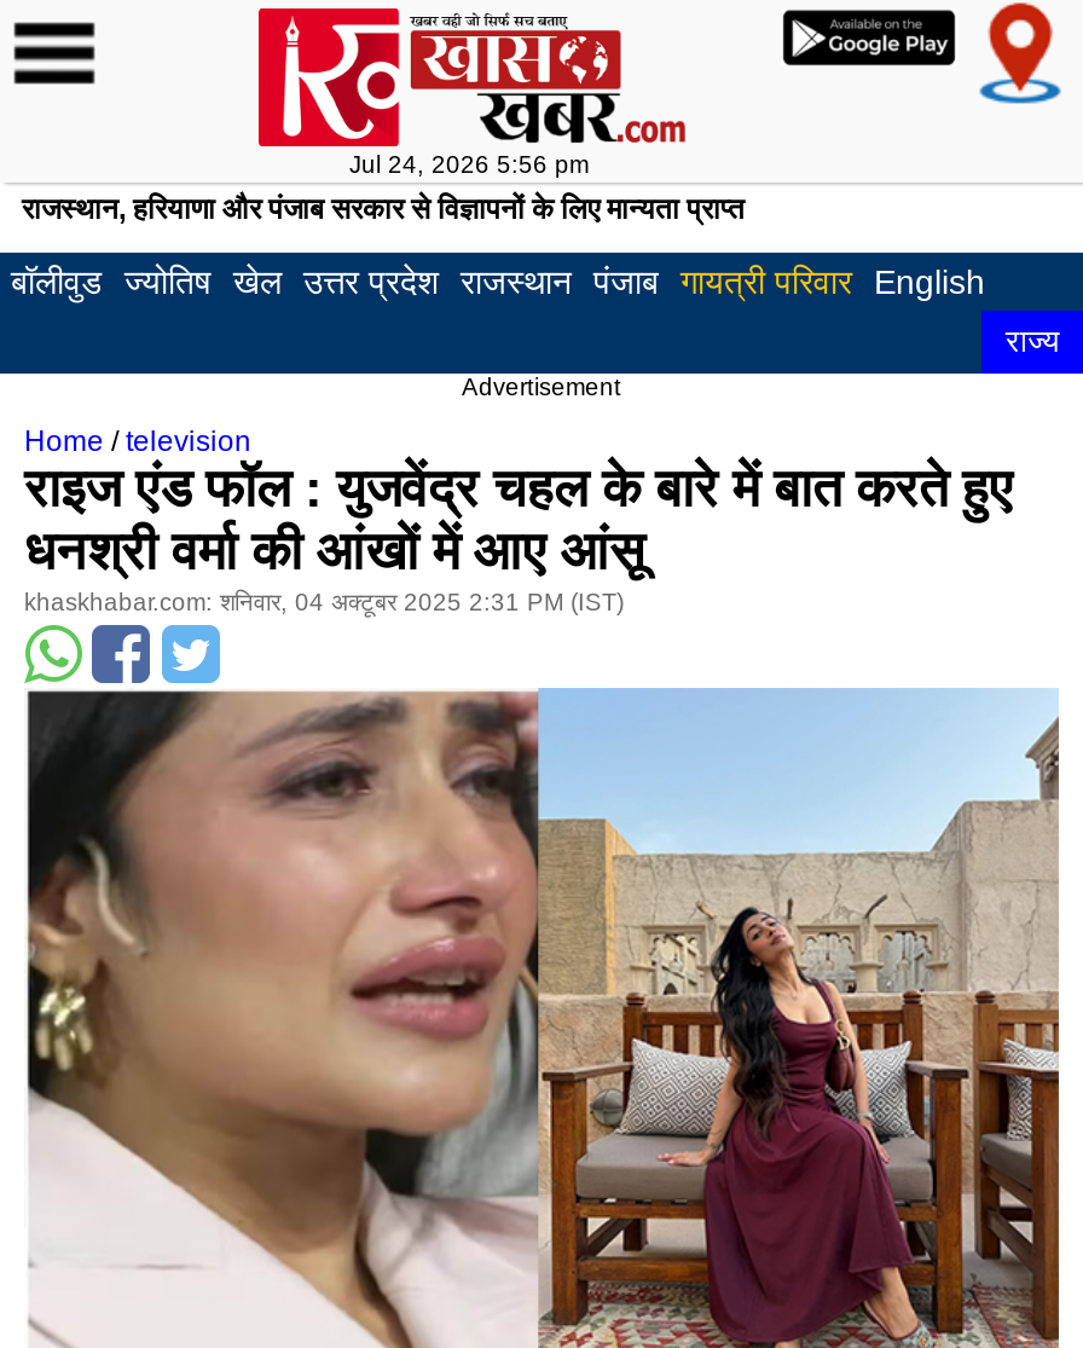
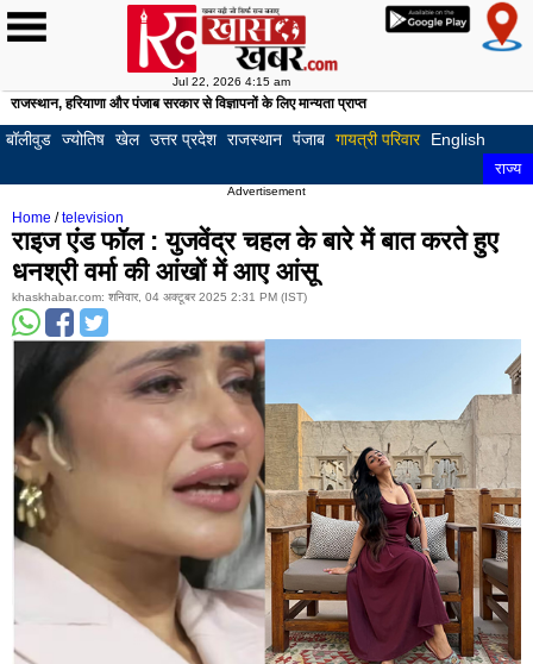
- Jul 24, 2026 5:56 pm
+ Jul 22, 2026 4:15 am
